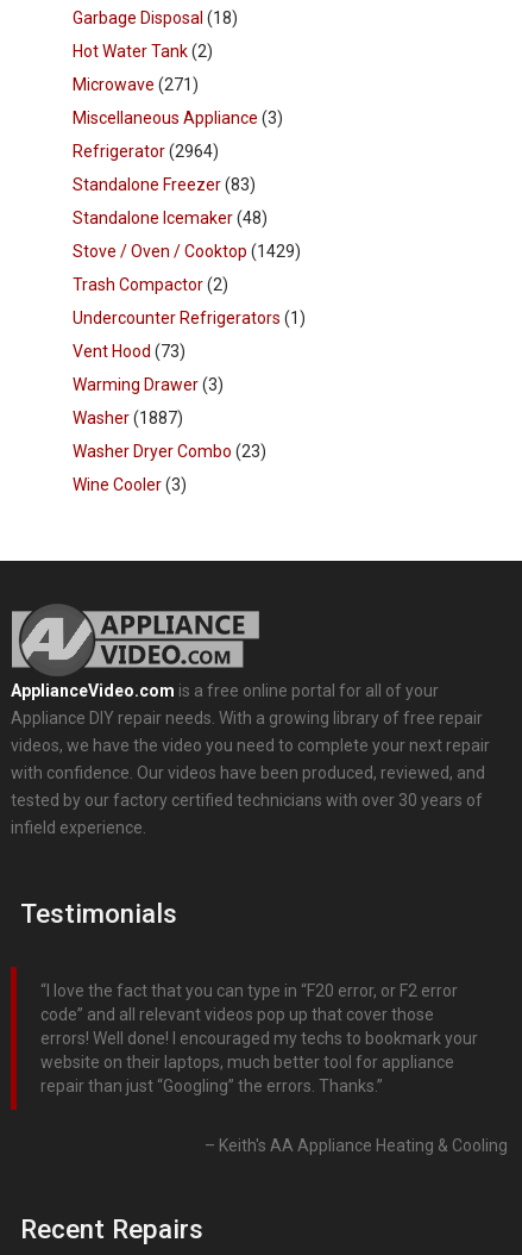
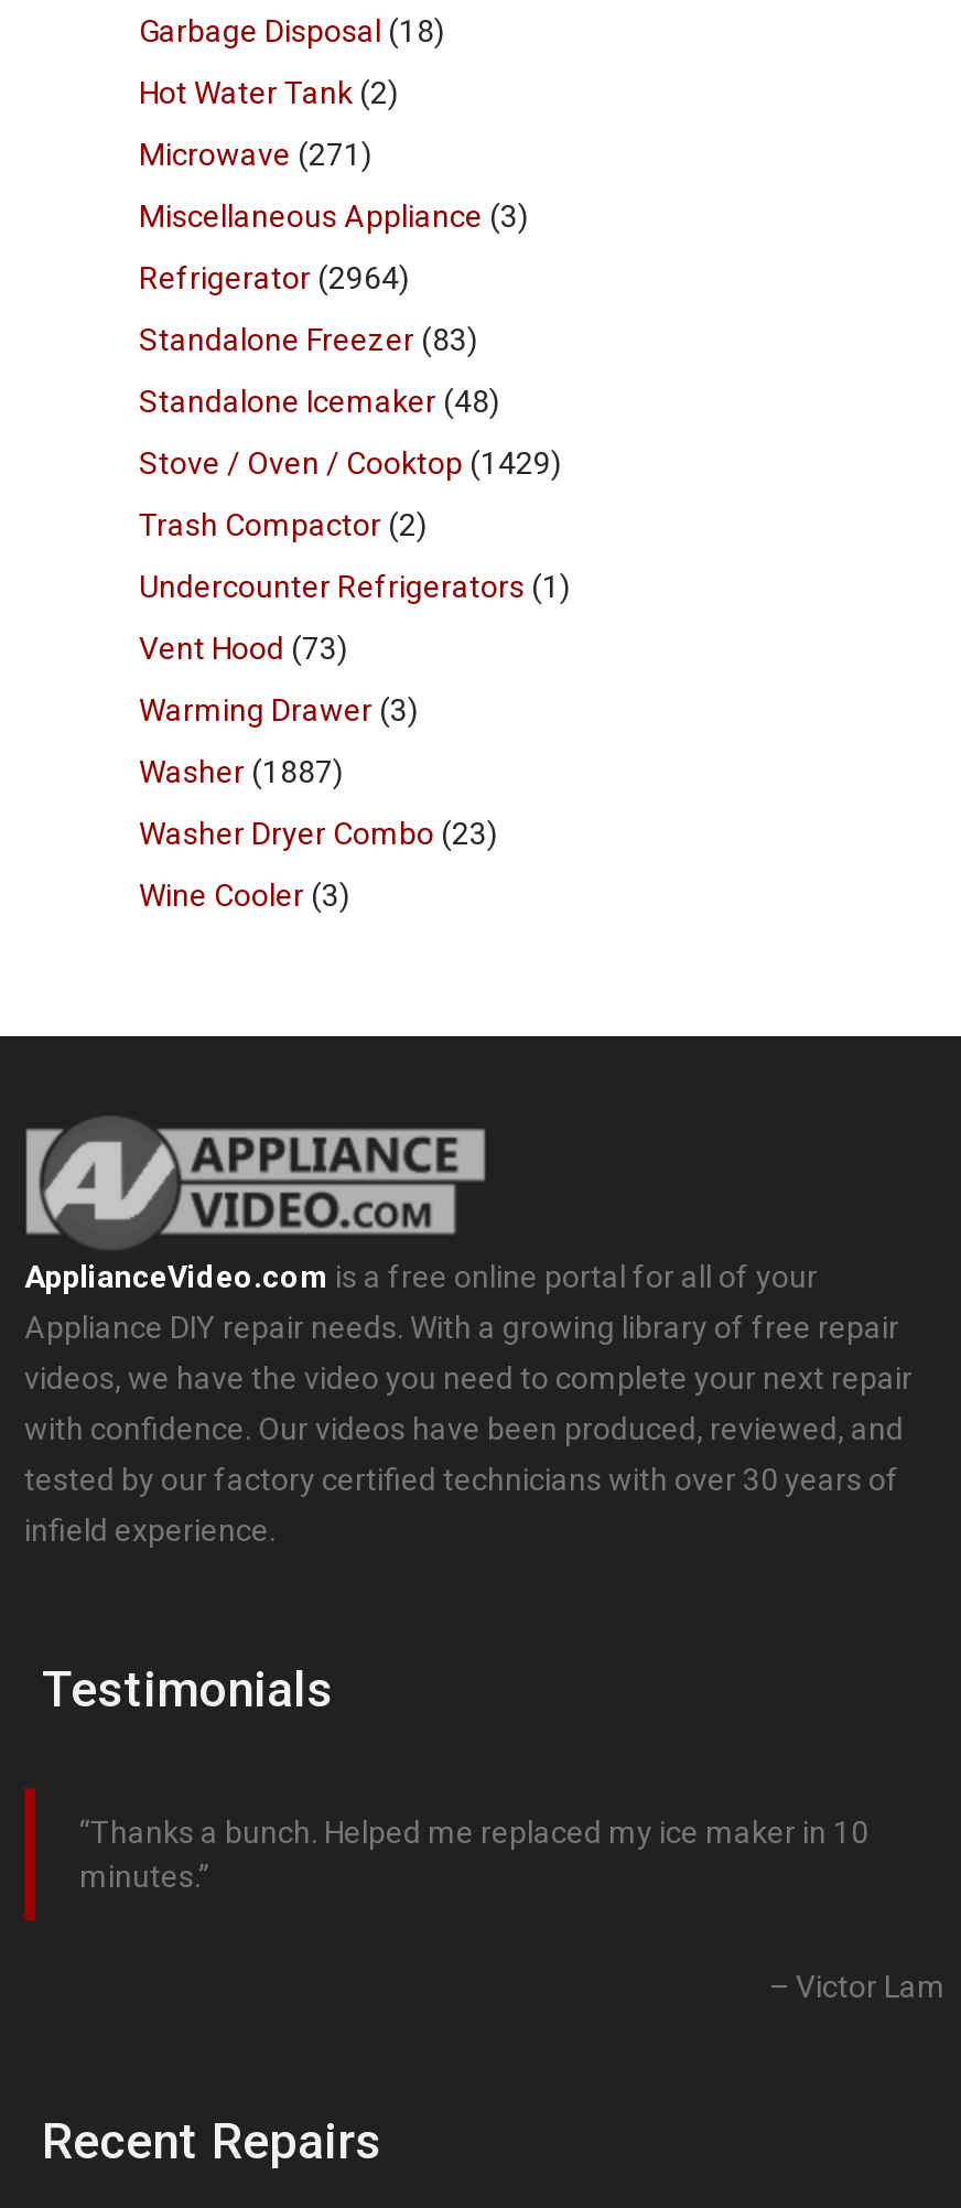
- I love the fact that you can type in “F20 error, or F2 error
- code” and all relevant videos pop up that cover those
- errors! Well done! I encouraged my techs to bookmark your
- website on their laptops, much better tool for appliance
- repair than just “Googling” the errors. Thanks.
+ Thanks a bunch. Helped me replaced my ice maker in 10
+ minutes.

- Keith's AA Appliance Heating & Cooling
+ Victor Lam
